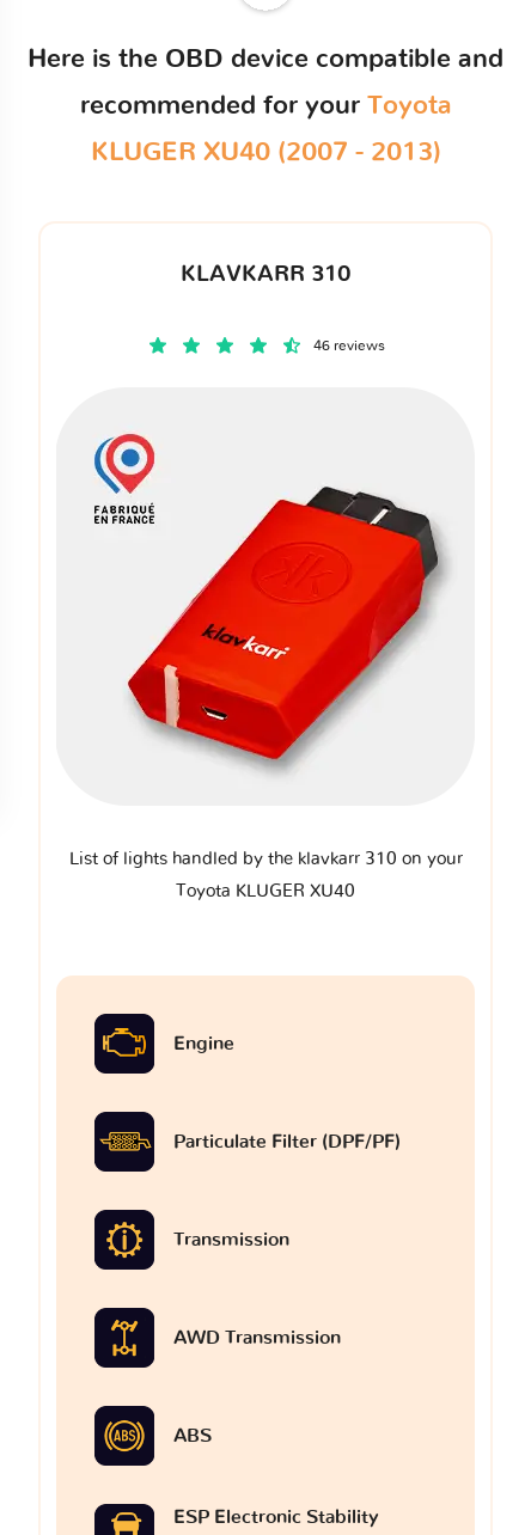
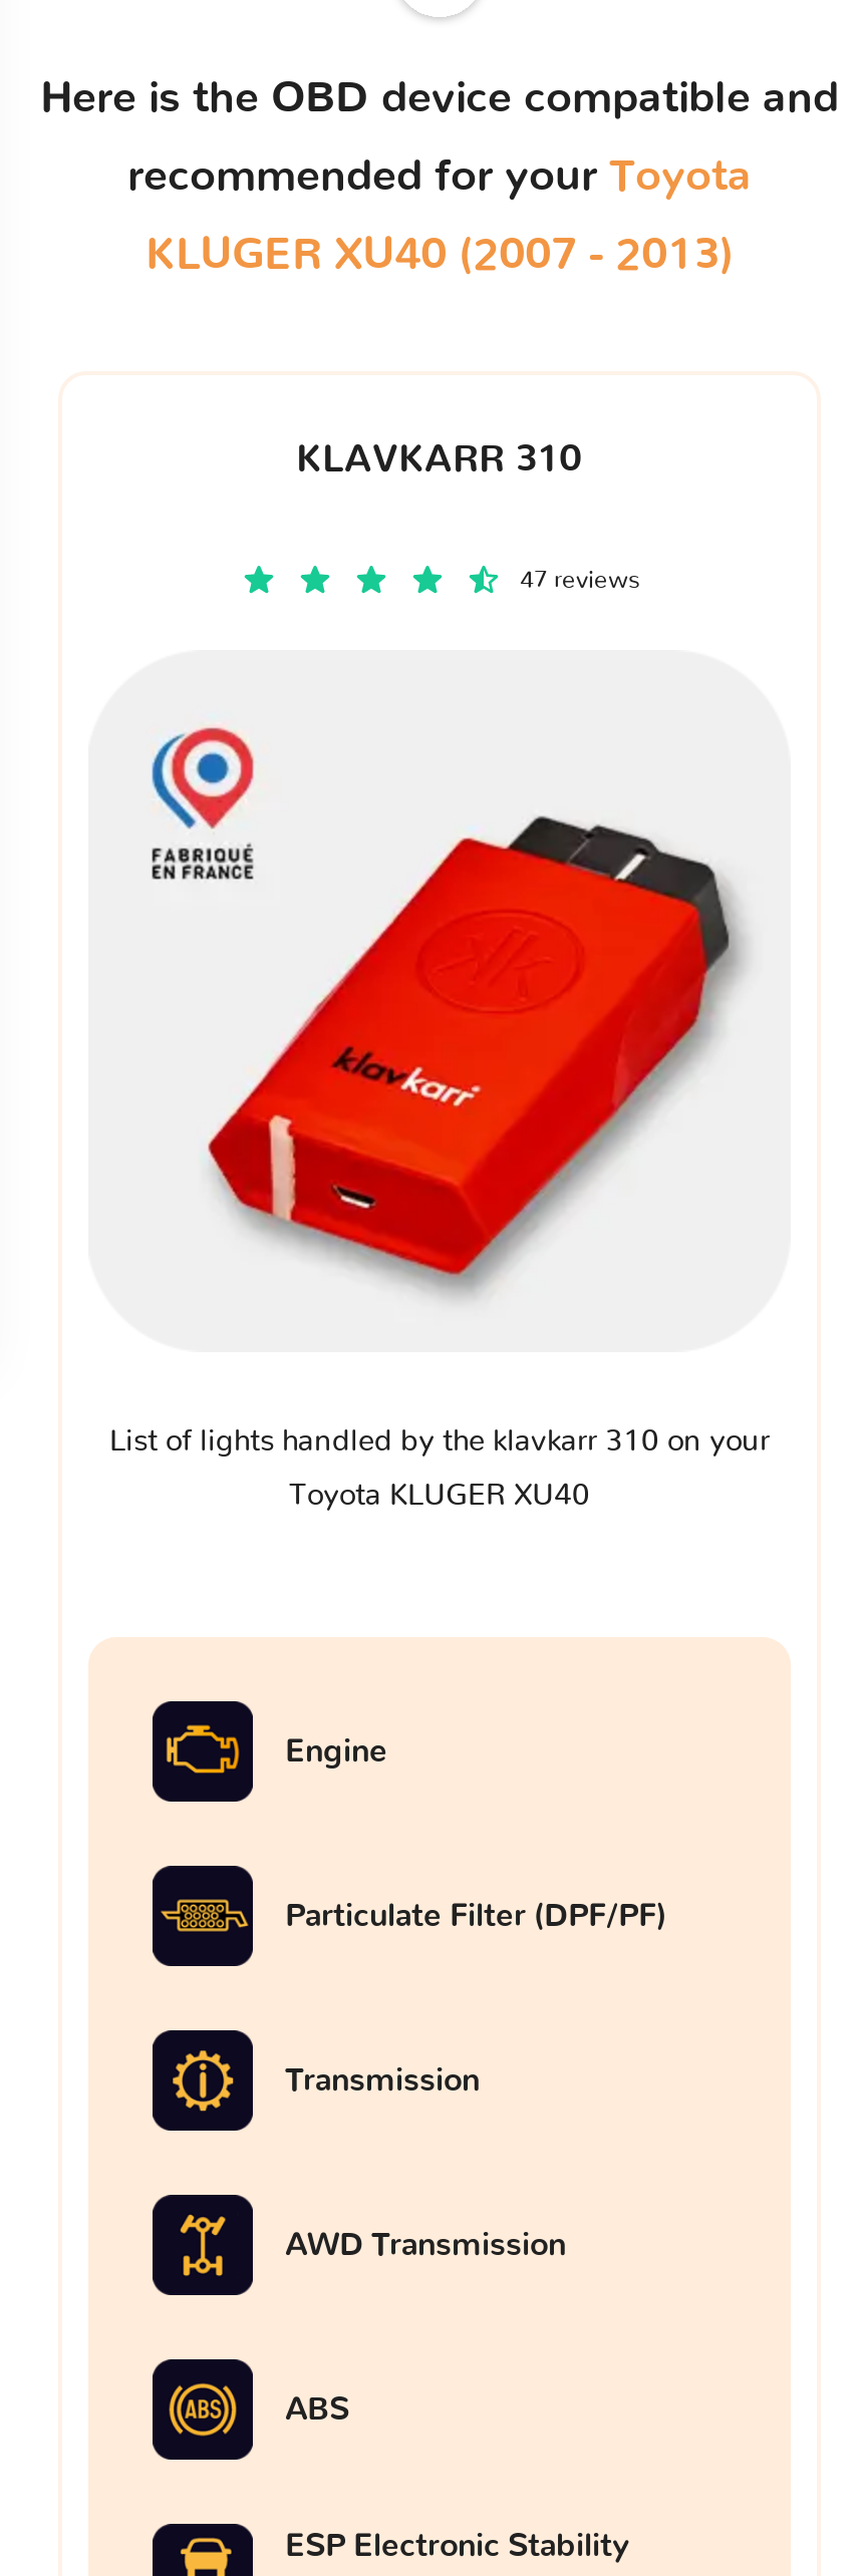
- 46 reviews
+ 47 reviews
